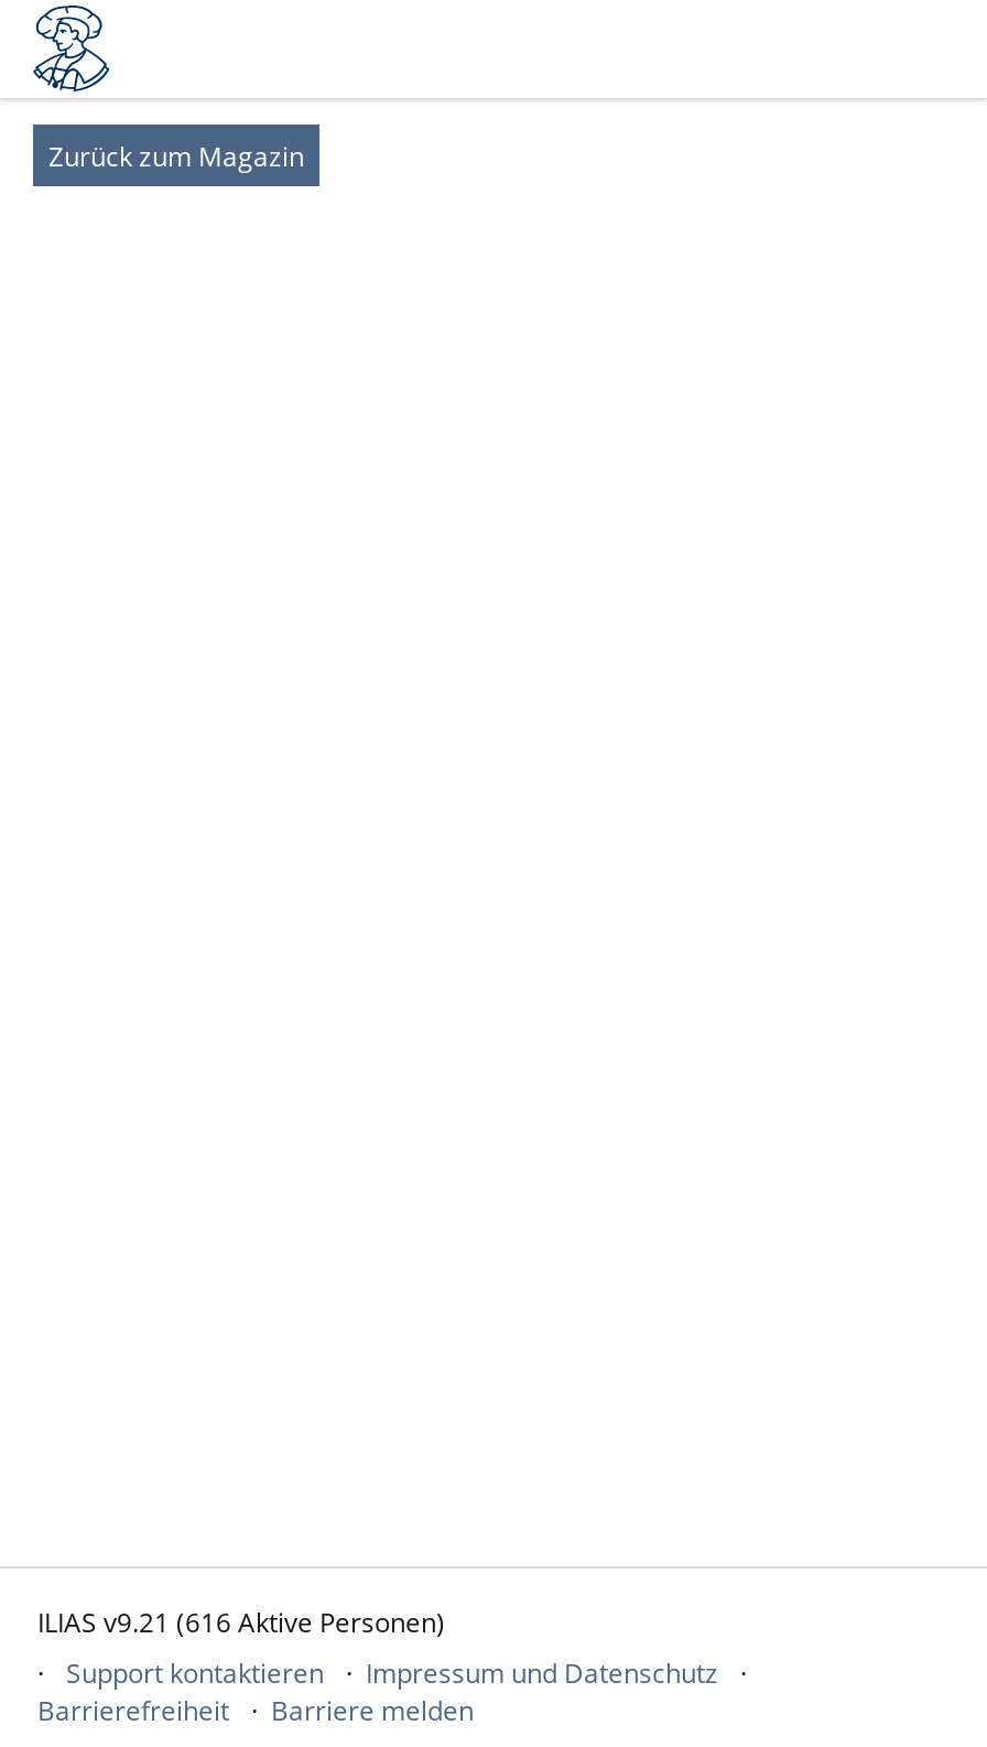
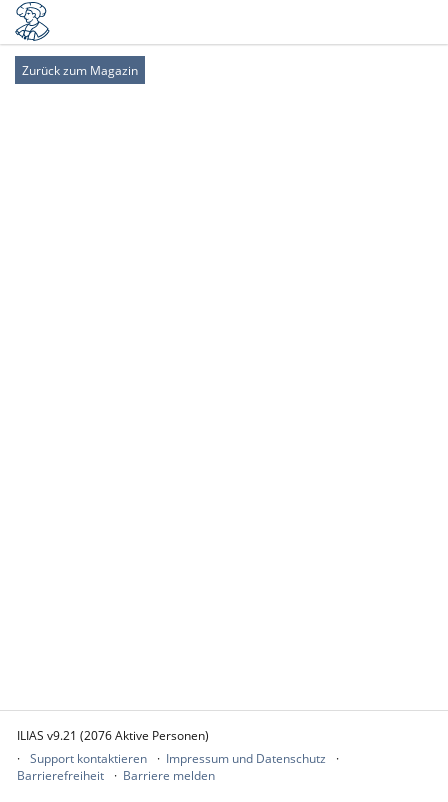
- ILIAS v9.21 (616 Aktive Personen)
+ ILIAS v9.21 (2076 Aktive Personen)
